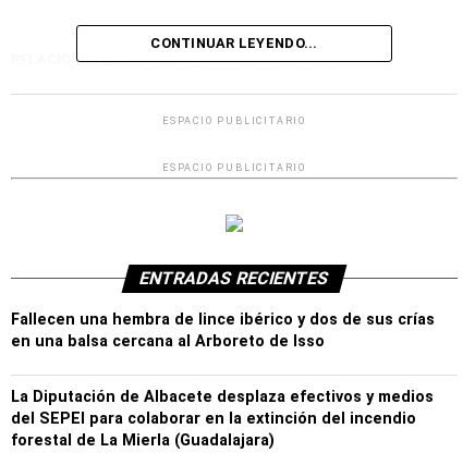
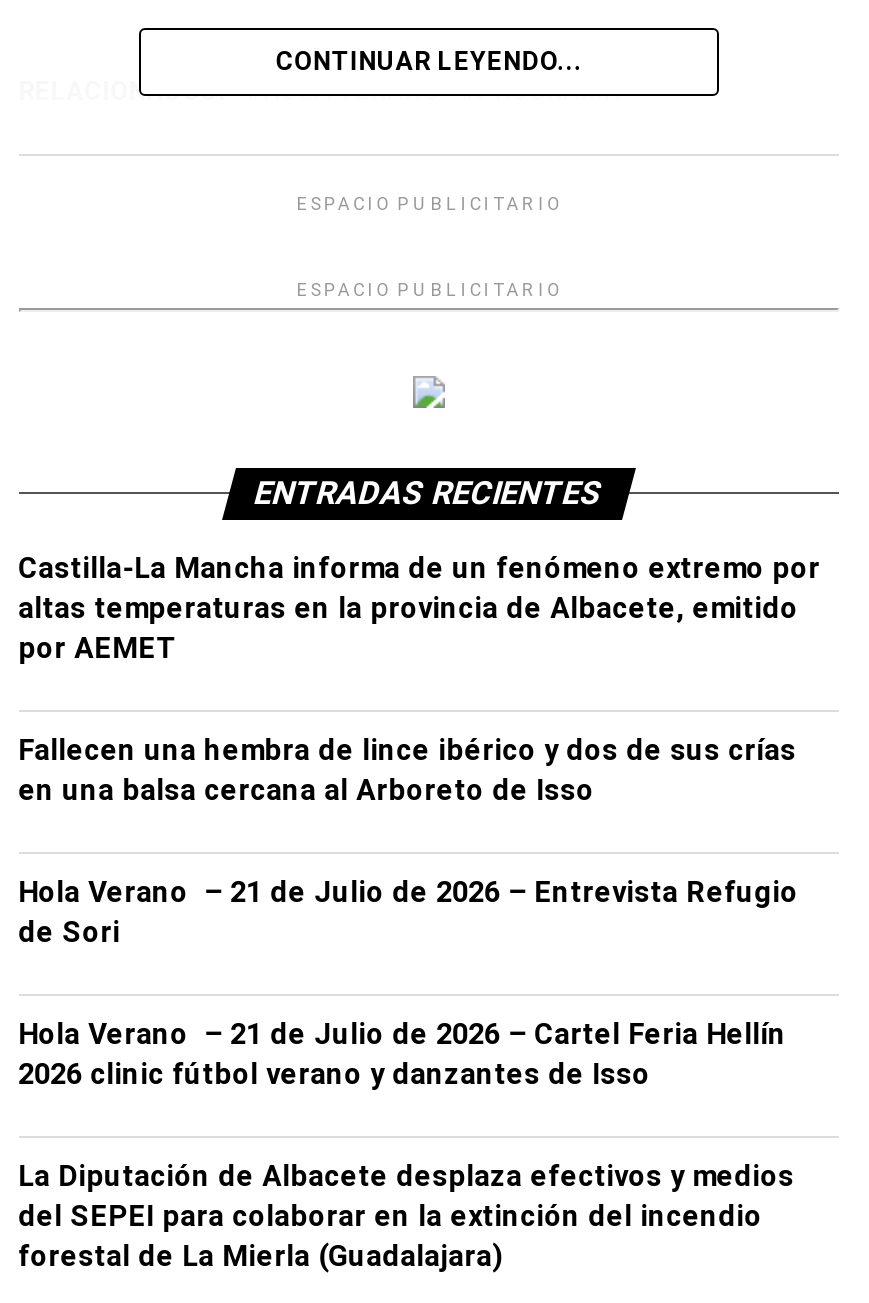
+ Castilla-La Mancha informa de un fenómeno extremo por
+ altas temperaturas en la provincia de Albacete, emitido
+ por AEMET

+ Hola Verano – 21 de Julio de 2026 – Entrevista Refugio
+ de Sori
+ Hola Verano – 21 de Julio de 2026 – Cartel Feria Hellín
+ 2026 clinic fútbol verano y danzantes de Isso
